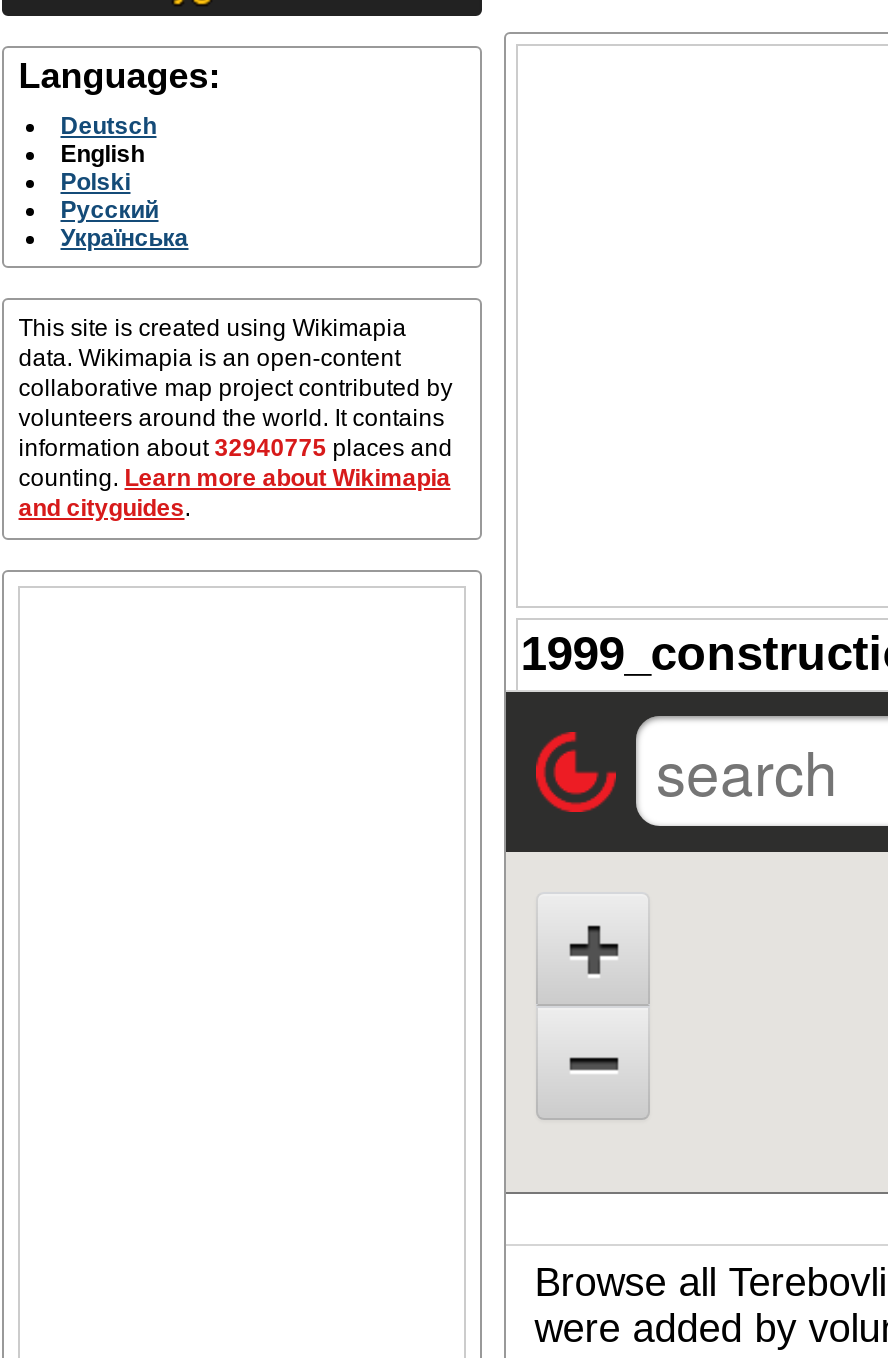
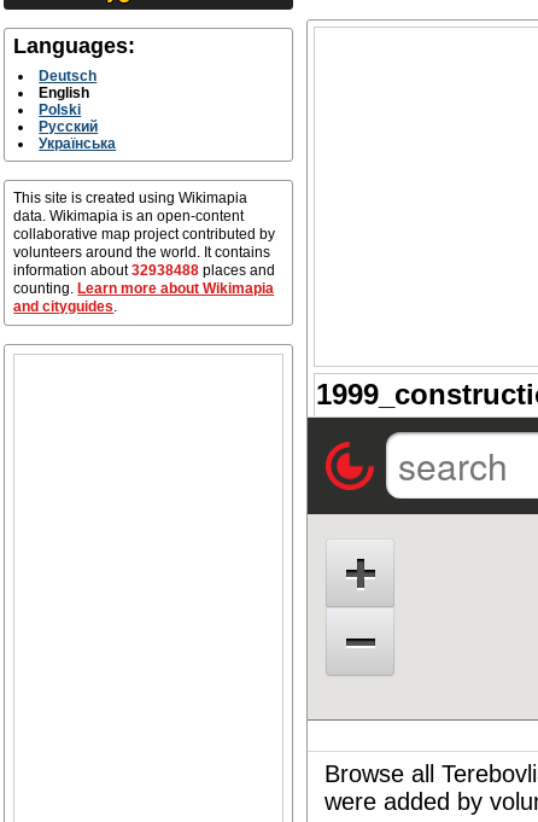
- information about 32940775 places and
+ information about 32938488 places and
